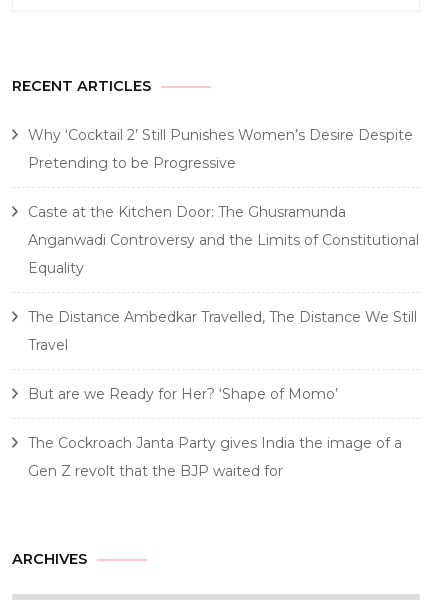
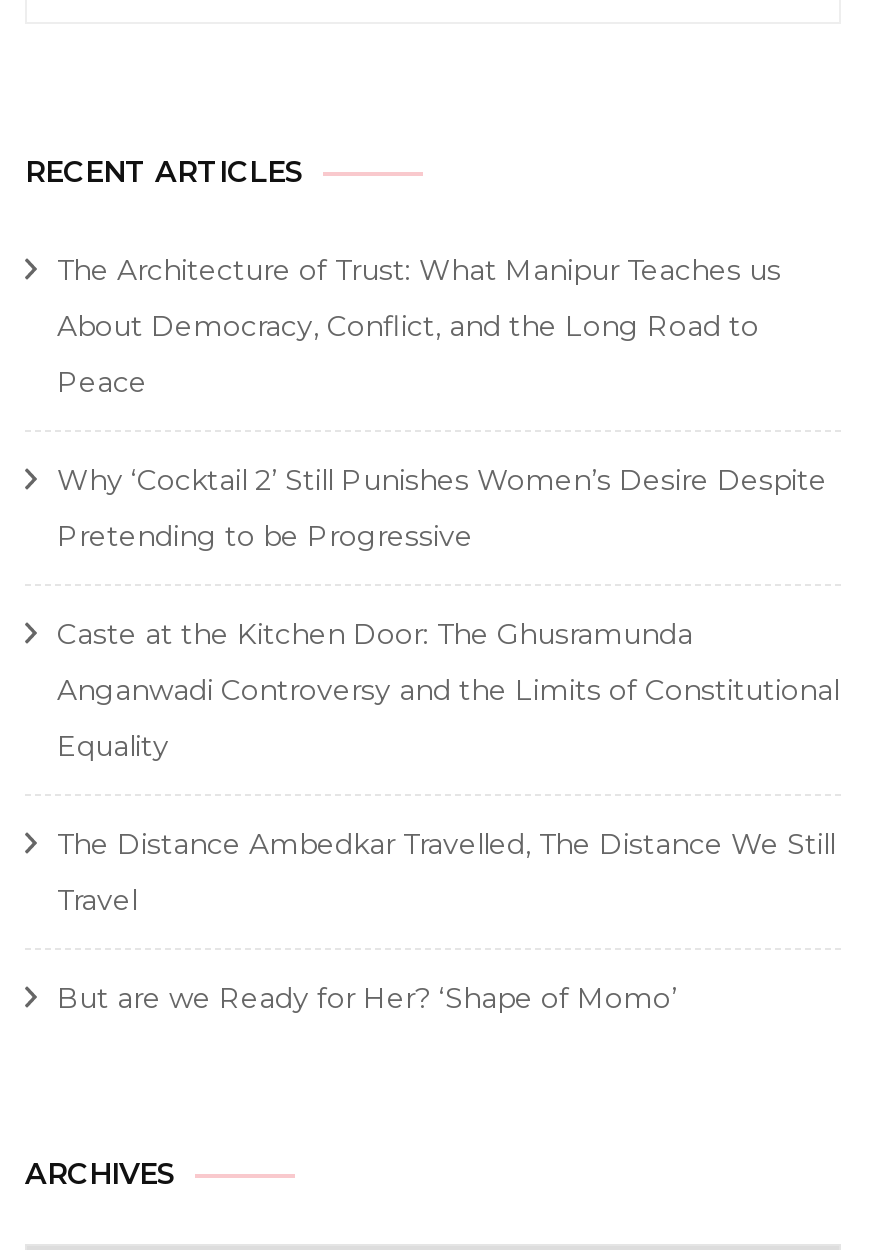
+ The Architecture of Trust: What Manipur Teaches us
+ About Democracy, Conflict, and the Long Road to
+ Peace

moved down: Why ‘Cocktail 2’ Still Punishes Women’s Desire Despite | Pretending to be Progressive | Caste at the Kitchen Door: The Ghusramunda | Anganwadi Controversy and the Limits of Constitutional | Equality | The Distance Ambedkar Travelled, The Distance We Still | Travel | But are we Ready for Her? ‘Shape of Momo’

- The Cockroach Janta Party gives India the image of a
- Gen Z revolt that the BJP waited for
